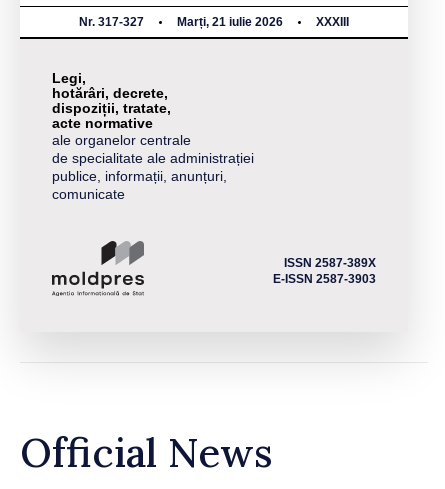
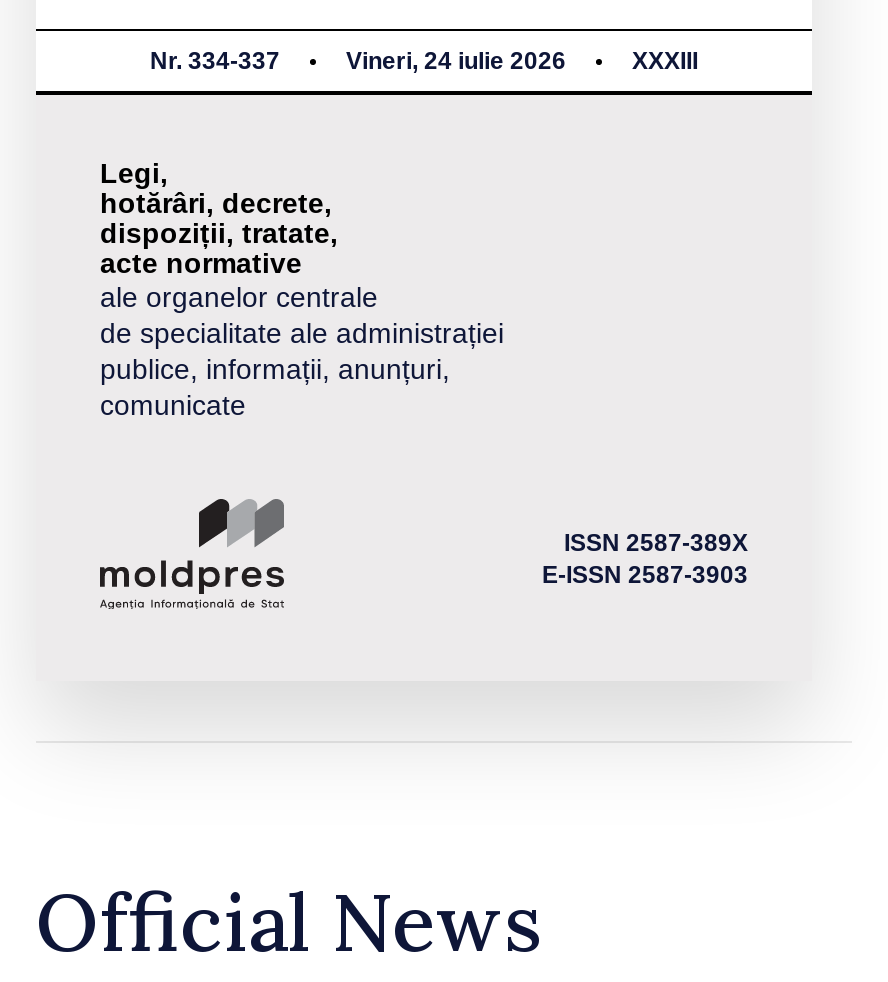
- Nr. 317-327
- Marți, 21 iulie 2026
+ Nr. 334-337
+ Vineri, 24 iulie 2026
